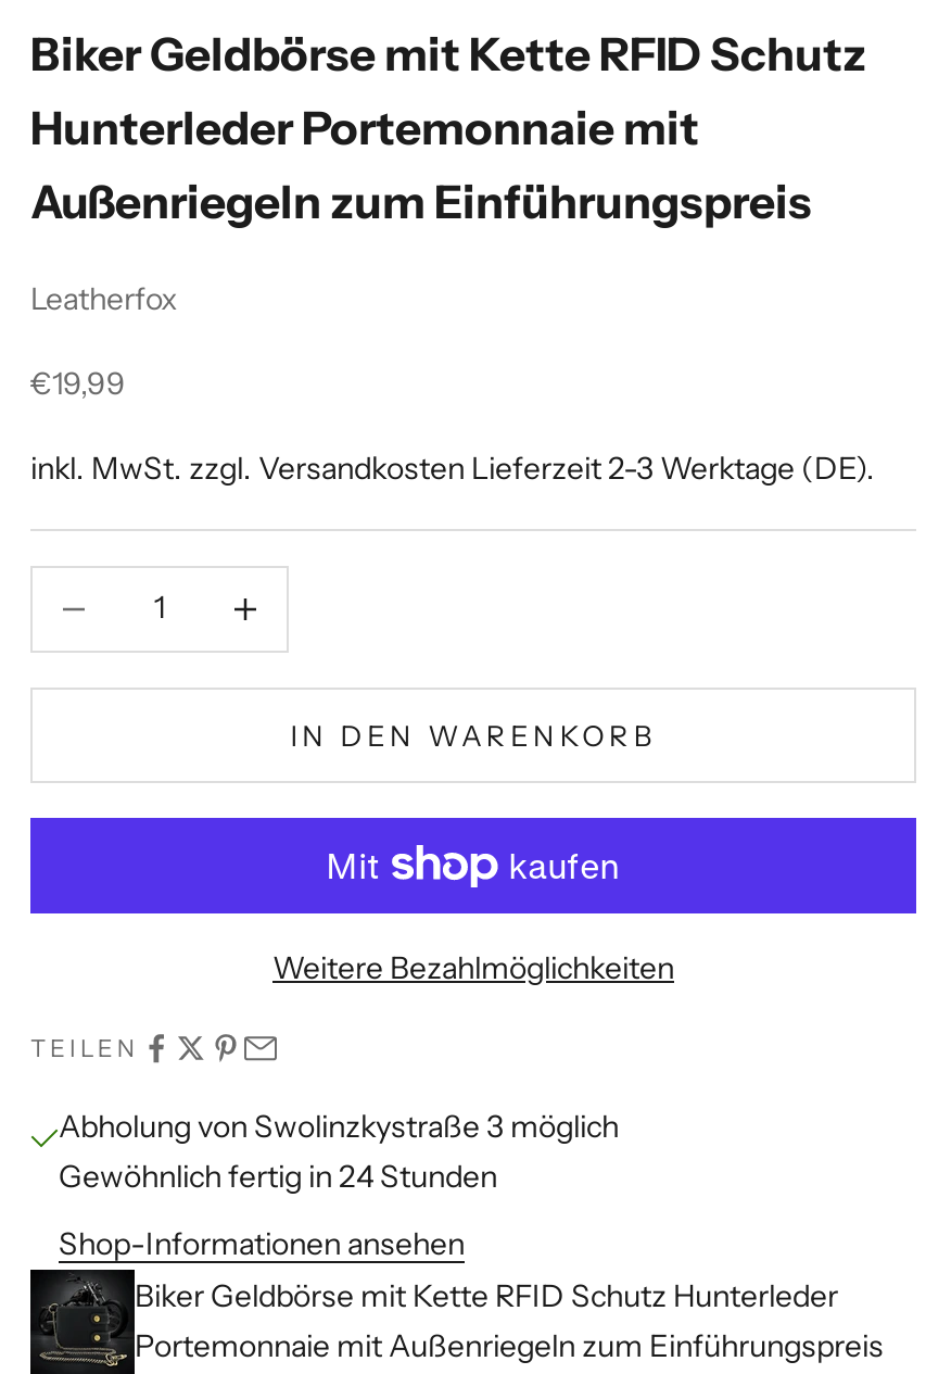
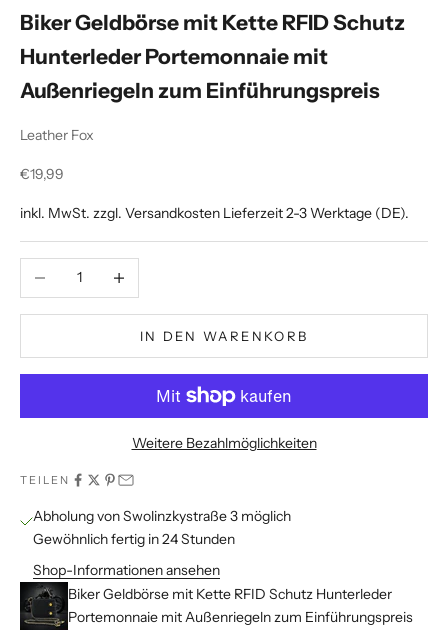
- Leatherfox
+ Leather Fox
